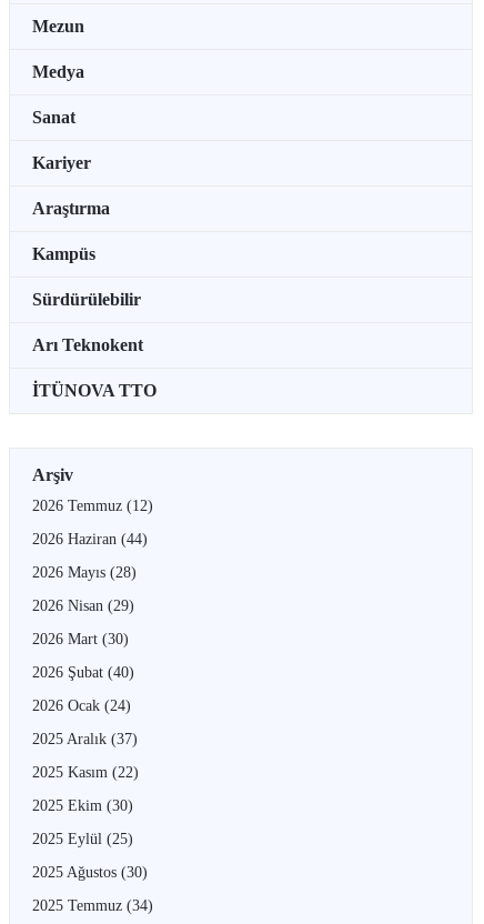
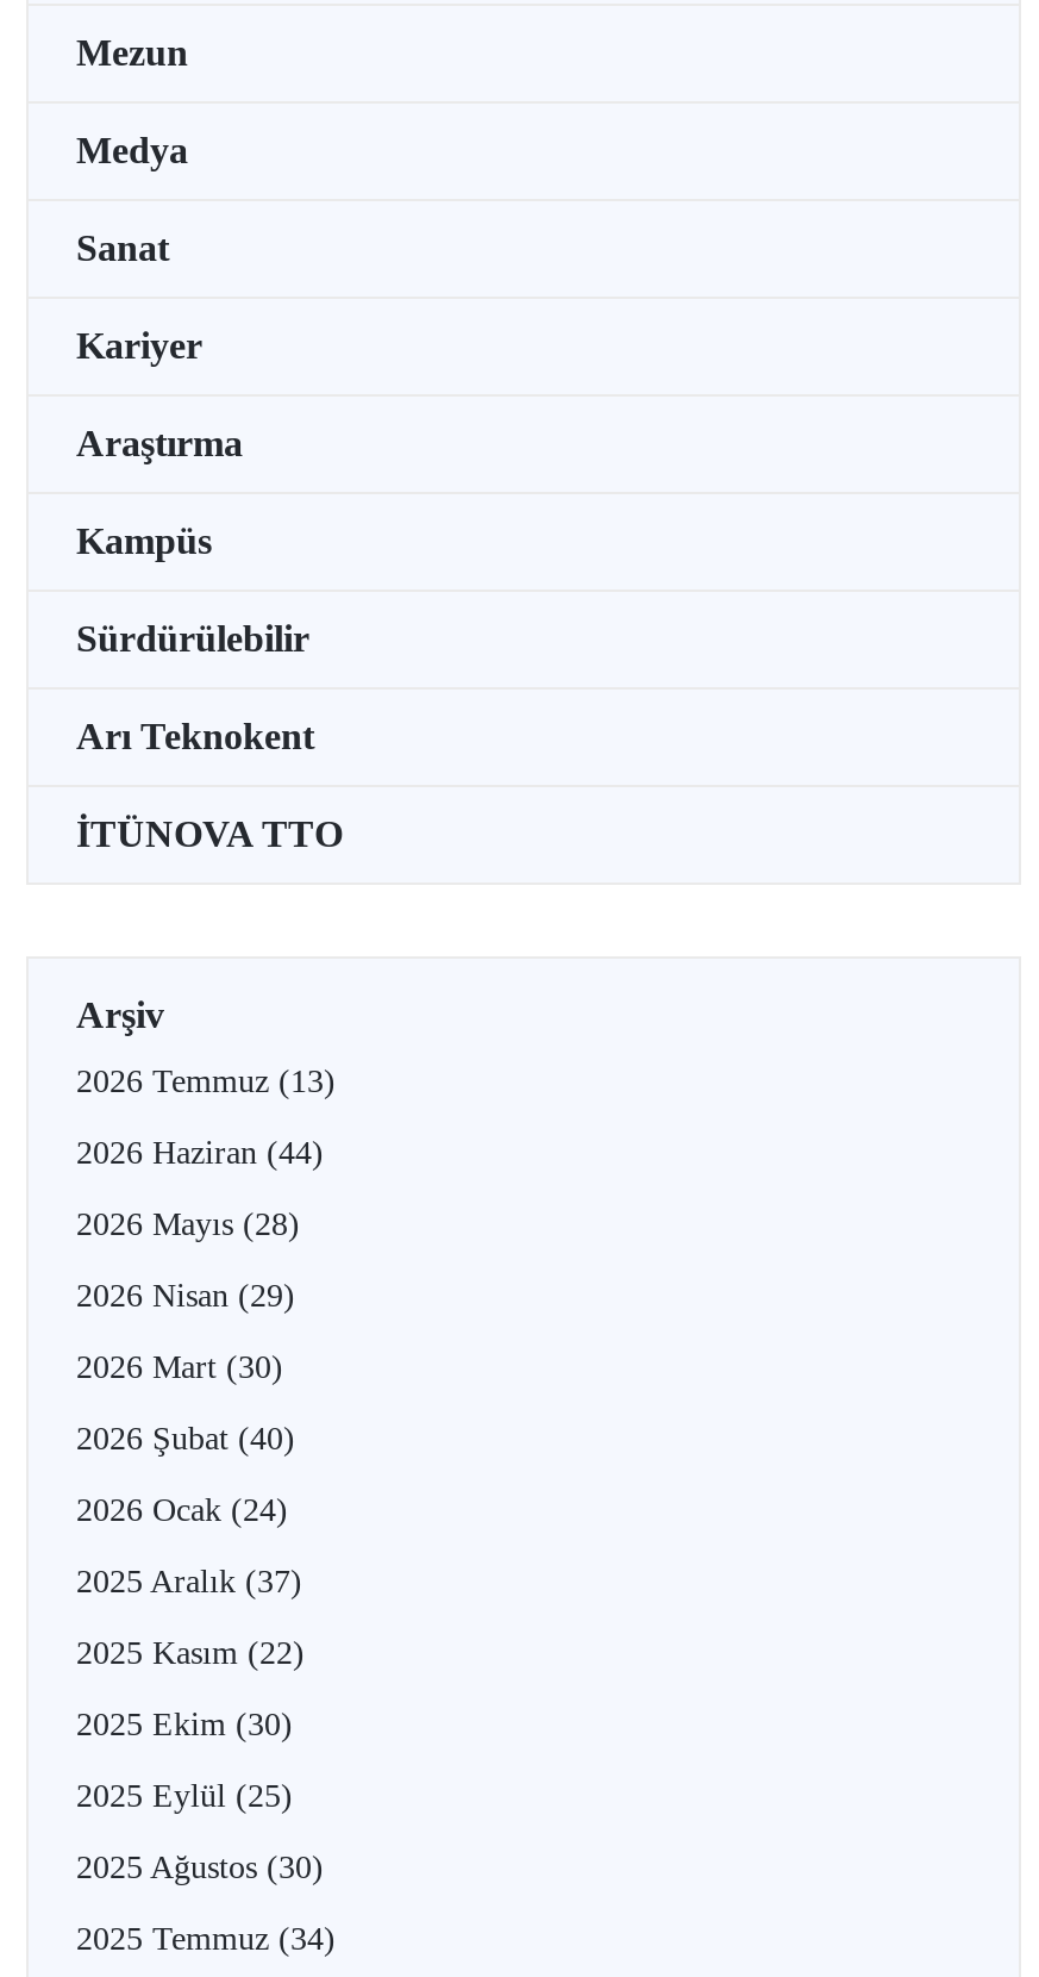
- 2026 Temmuz (12)
+ 2026 Temmuz (13)
